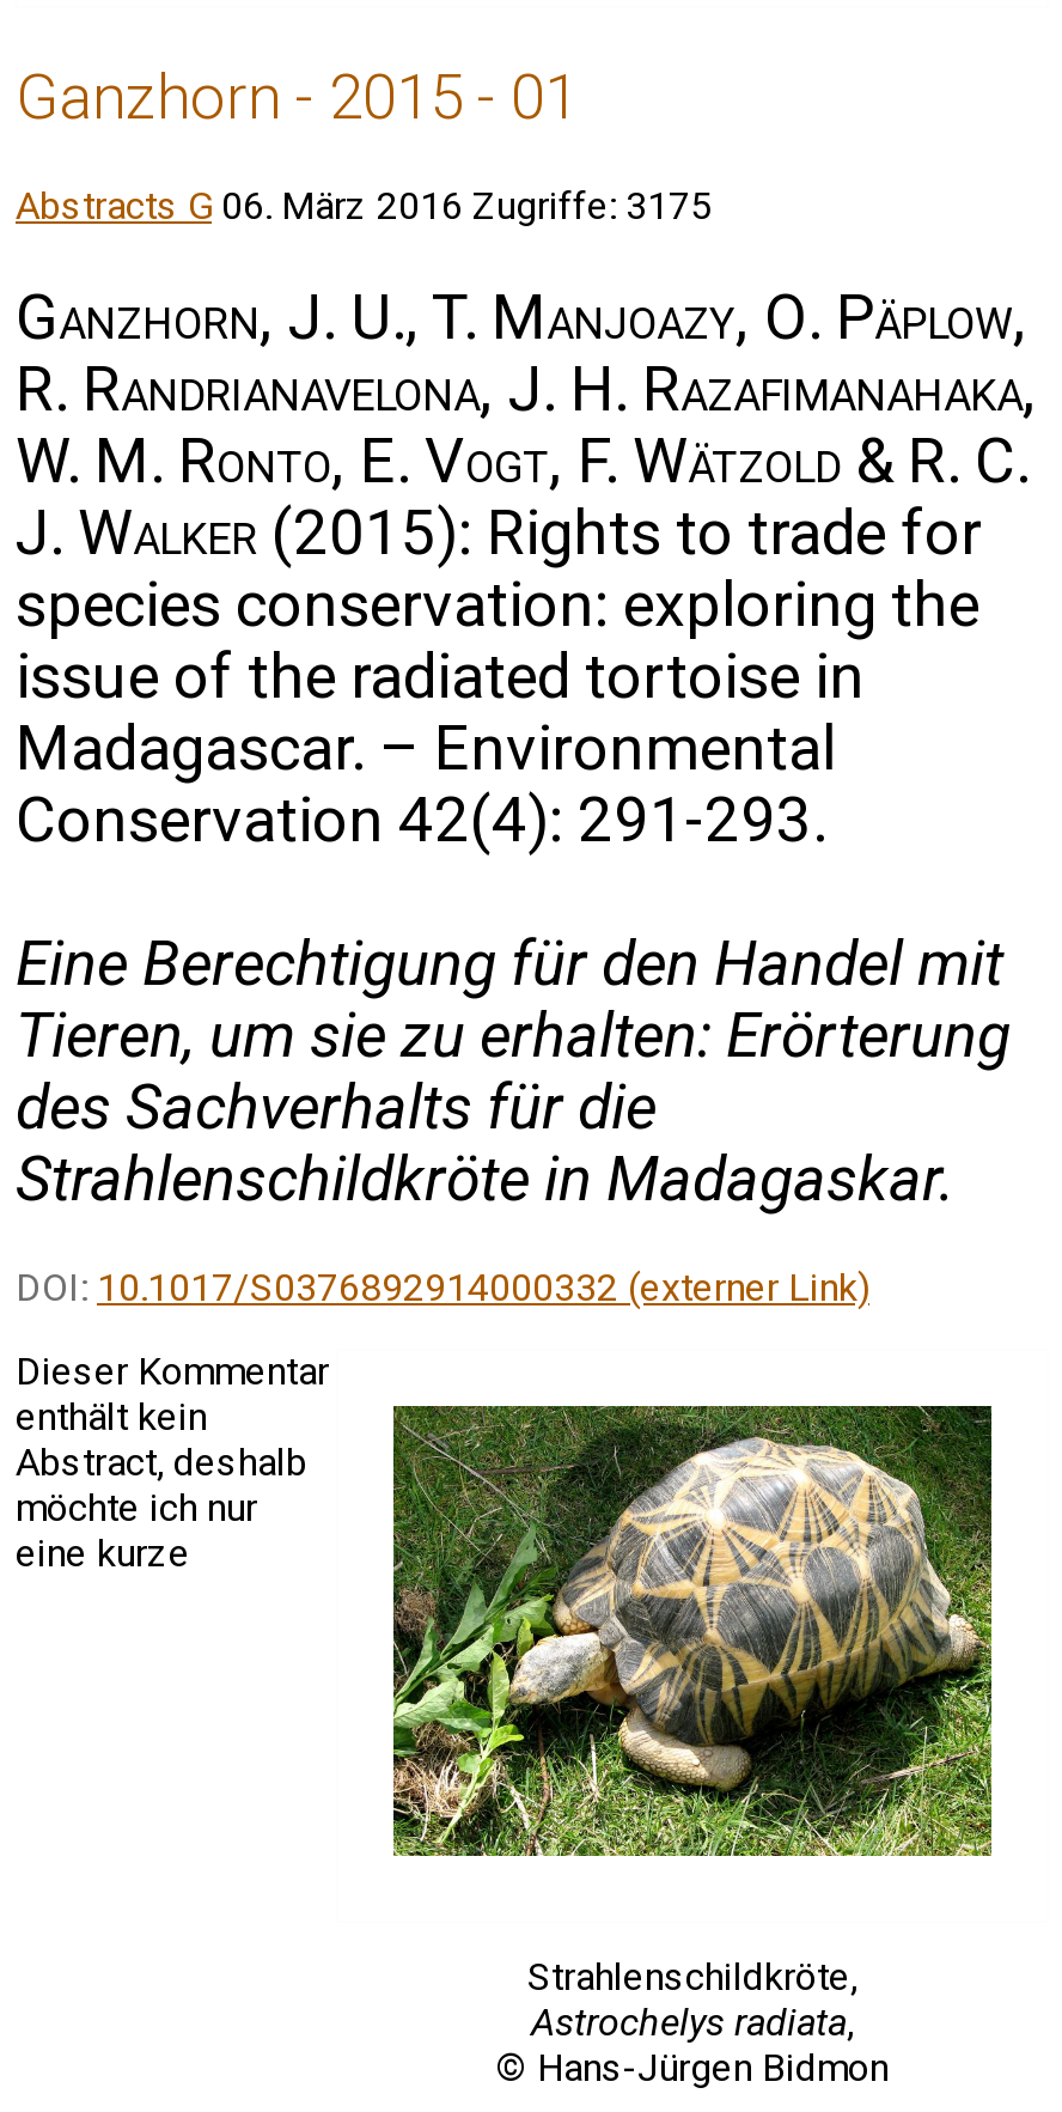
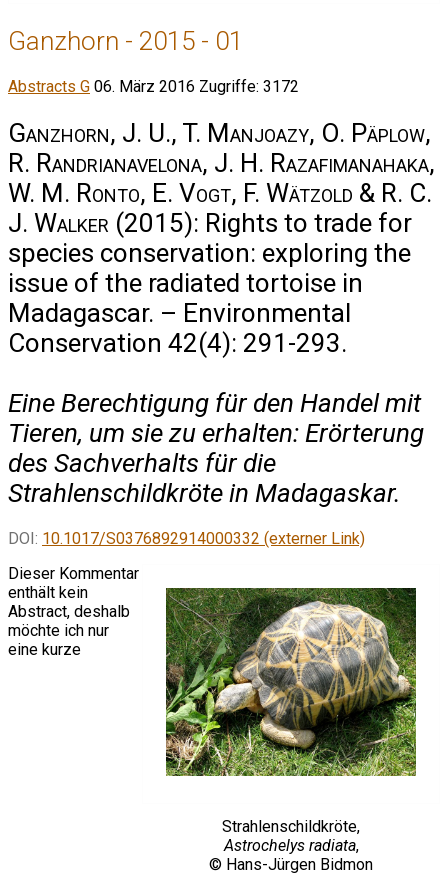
- Abstracts G 06. März 2016 Zugriffe: 3175
+ Abstracts G 06. März 2016 Zugriffe: 3172
